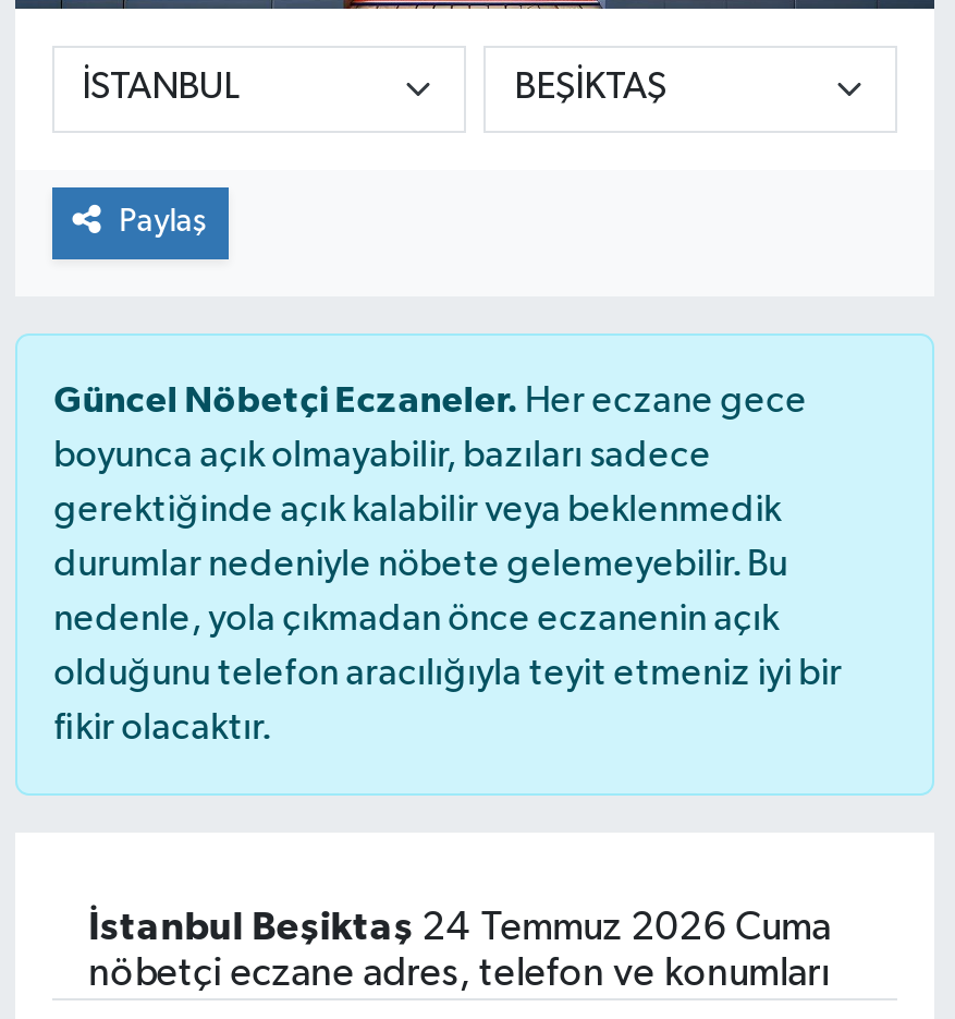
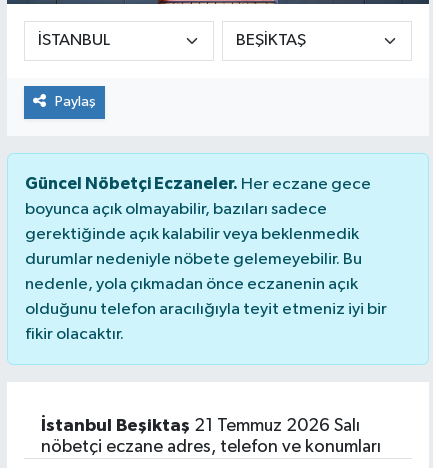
- İstanbul Beşiktaş 24 Temmuz 2026 Cuma
+ İstanbul Beşiktaş 21 Temmuz 2026 Salı
